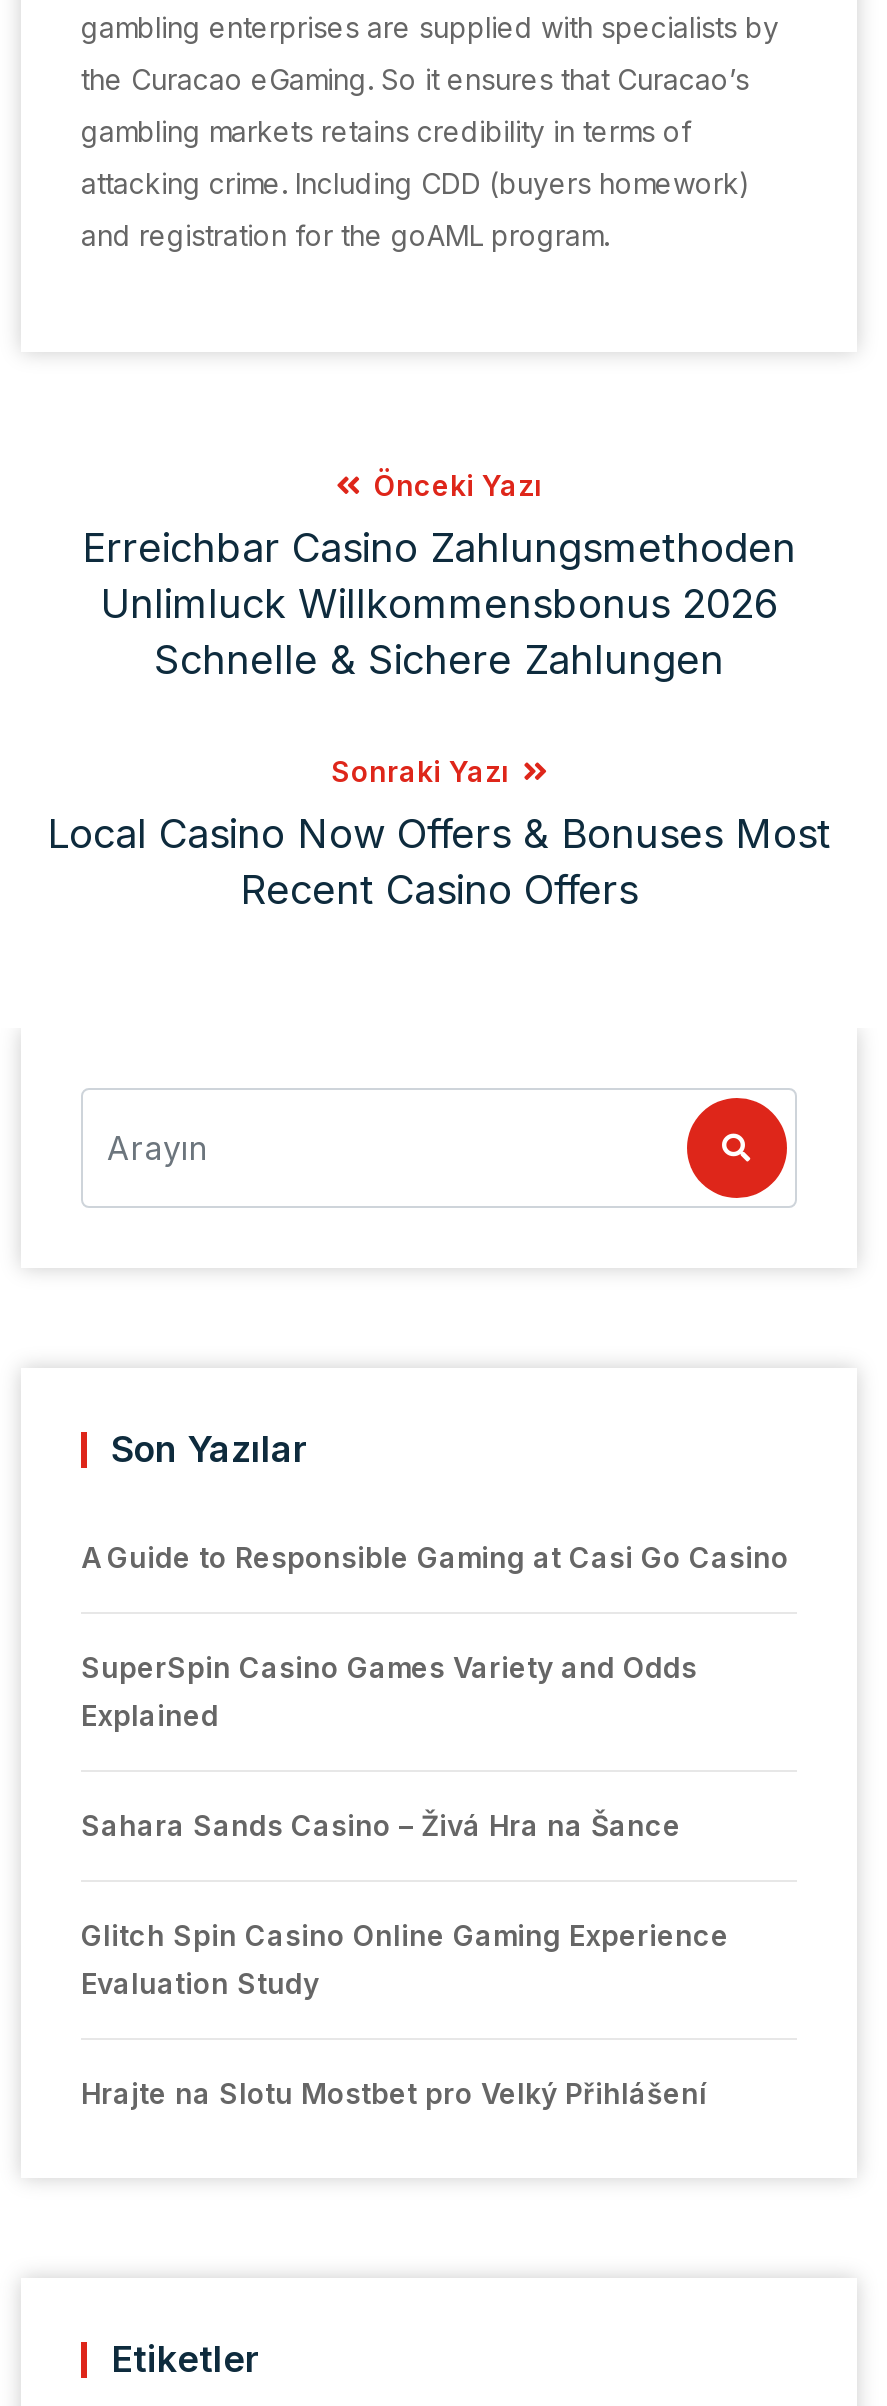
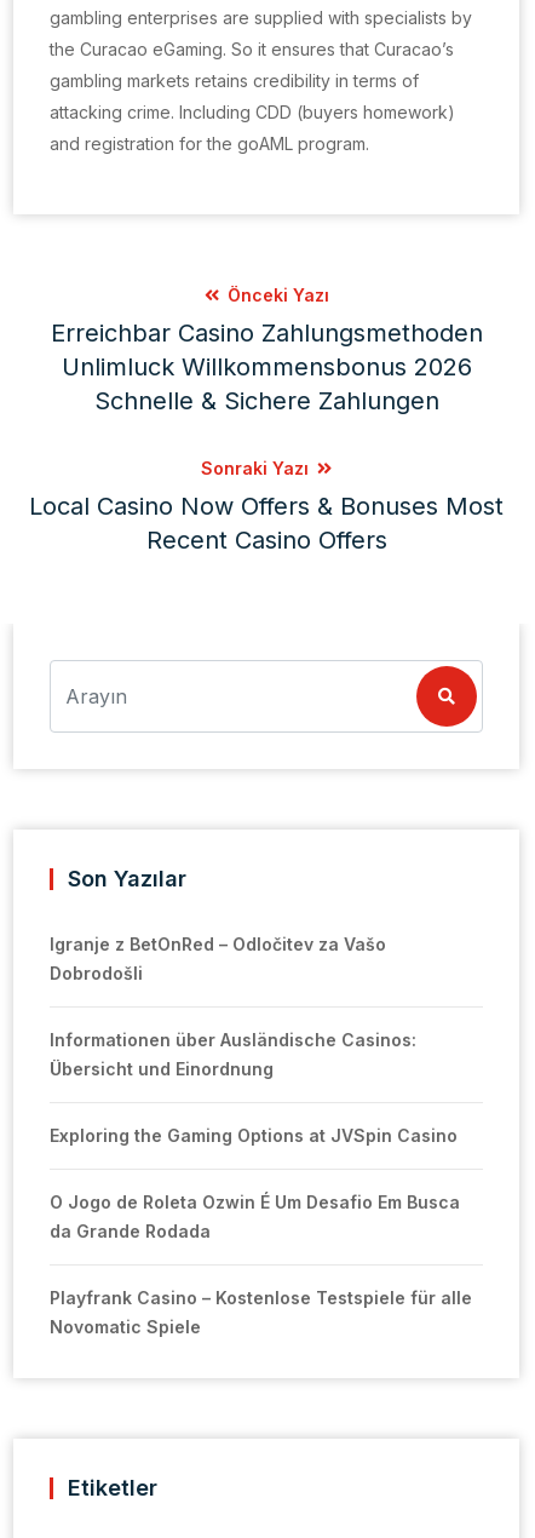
- A Guide to Responsible Gaming at Casi Go Casino
+ Igranje z BetOnRed – Odločitev za Vašo
+ Dobrodošli

- SuperSpin Casino Games Variety and Odds
- Explained
+ Informationen über Ausländische Casinos:
+ Übersicht und Einordnung

- Sahara Sands Casino – Živá Hra na Šance
+ Exploring the Gaming Options at JVSpin Casino

- Glitch Spin Casino Online Gaming Experience
- Evaluation Study
+ O Jogo de Roleta Ozwin É Um Desafio Em Busca
+ da Grande Rodada

- Hrajte na Slotu Mostbet pro Velký Přihlášení
+ Playfrank Casino – Kostenlose Testspiele für alle
+ Novomatic Spiele
